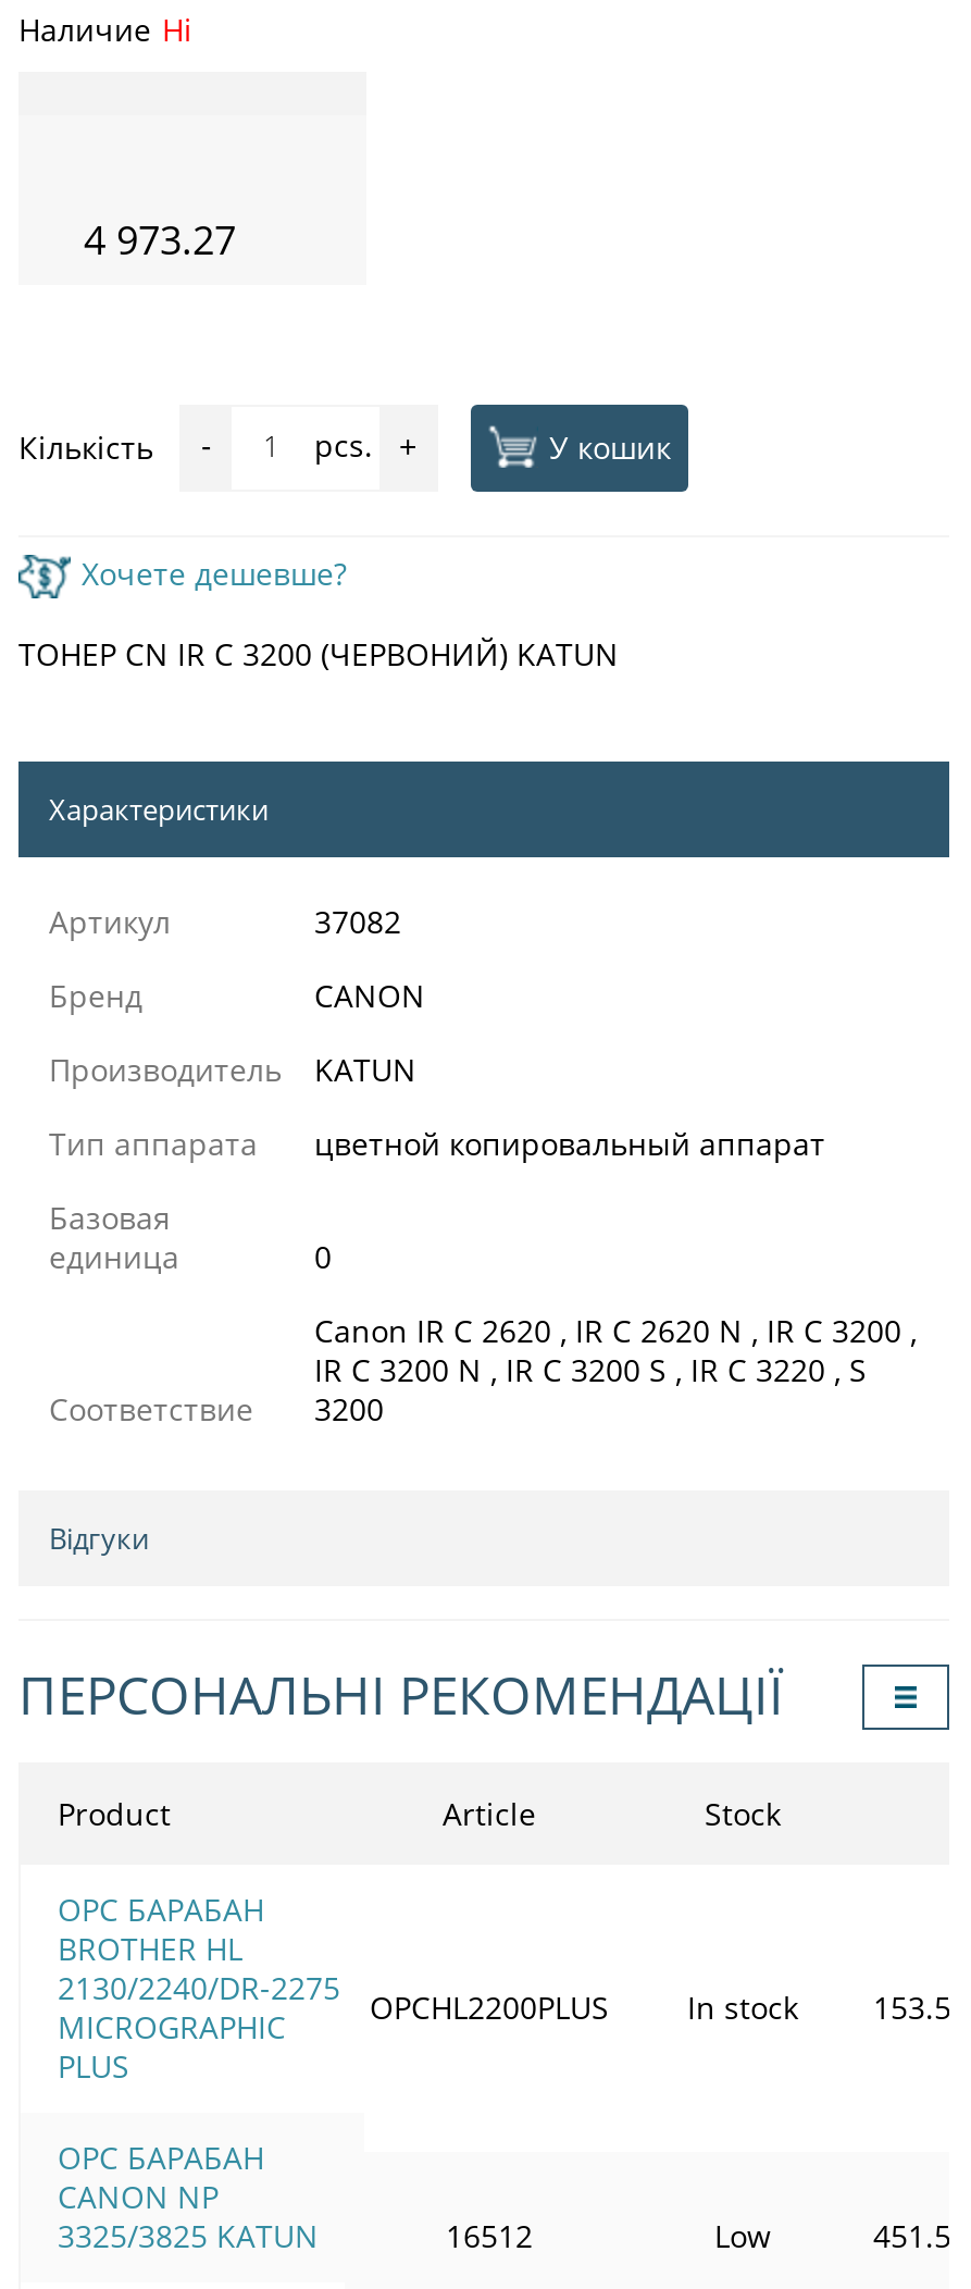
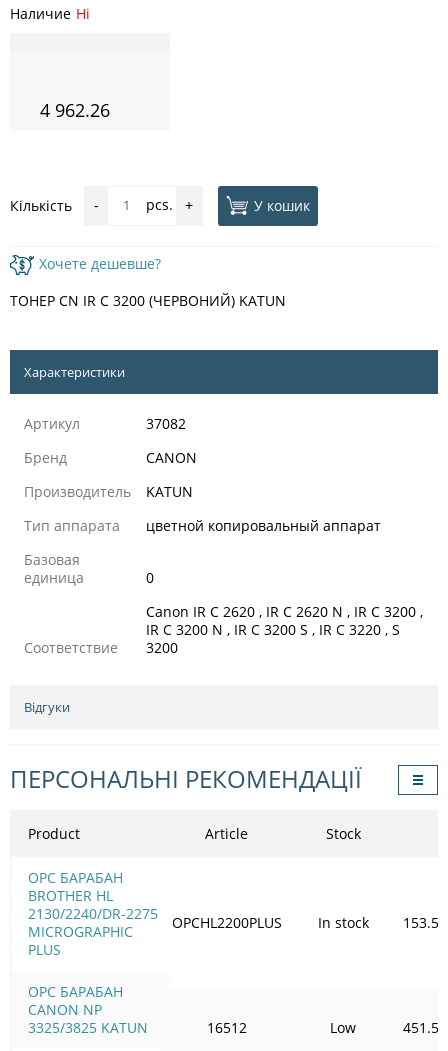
- 4 973.27
+ 4 962.26
